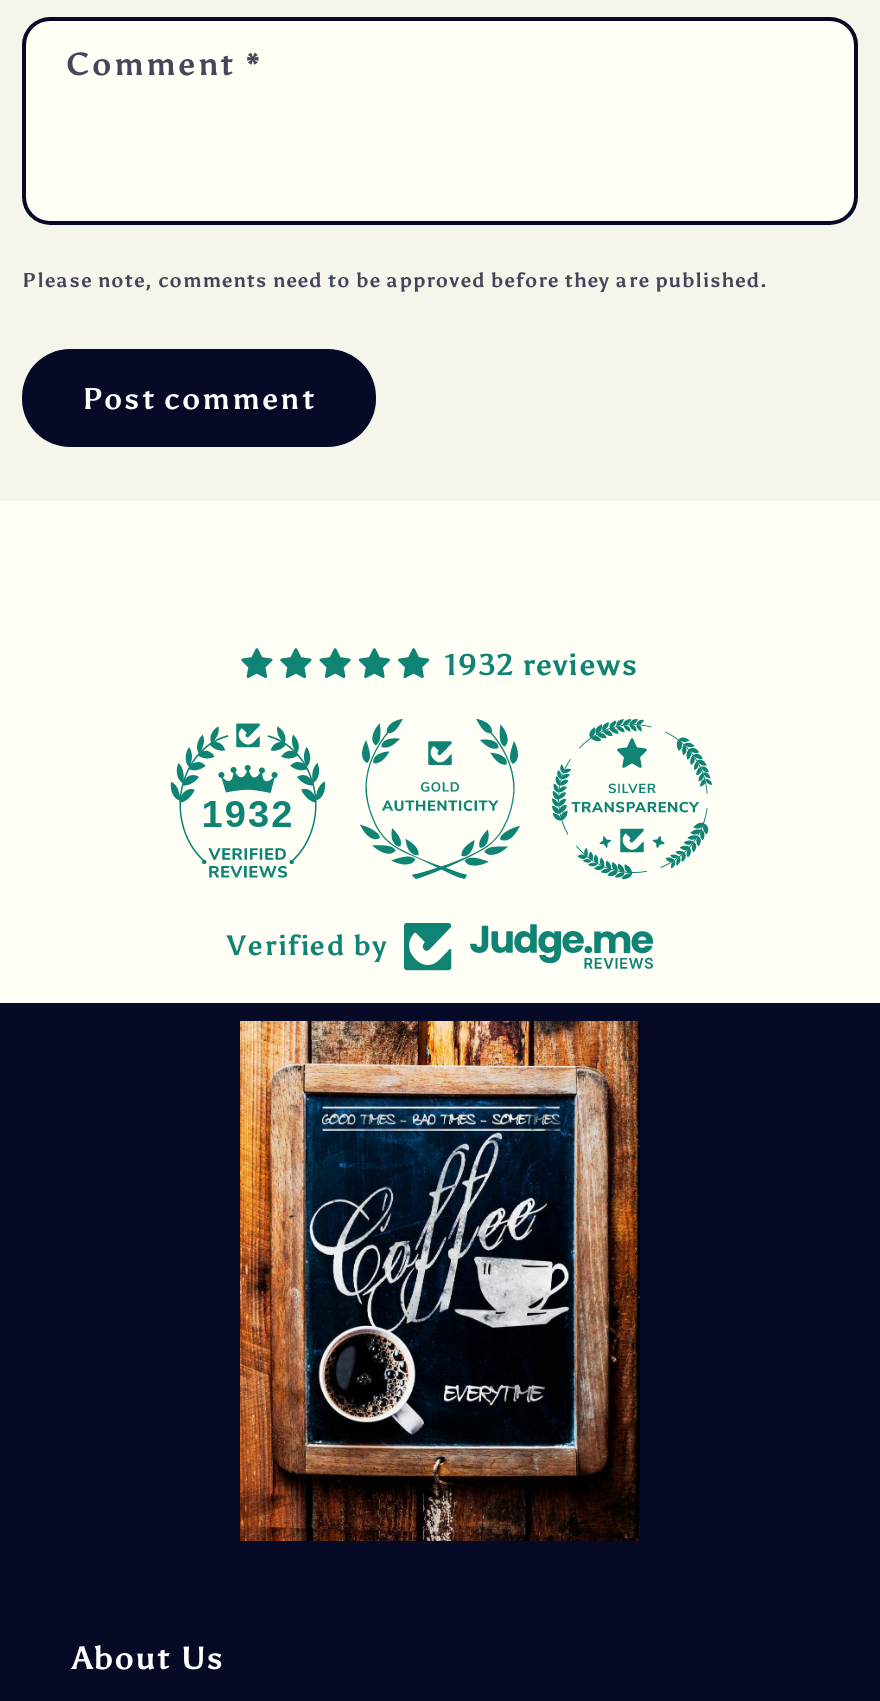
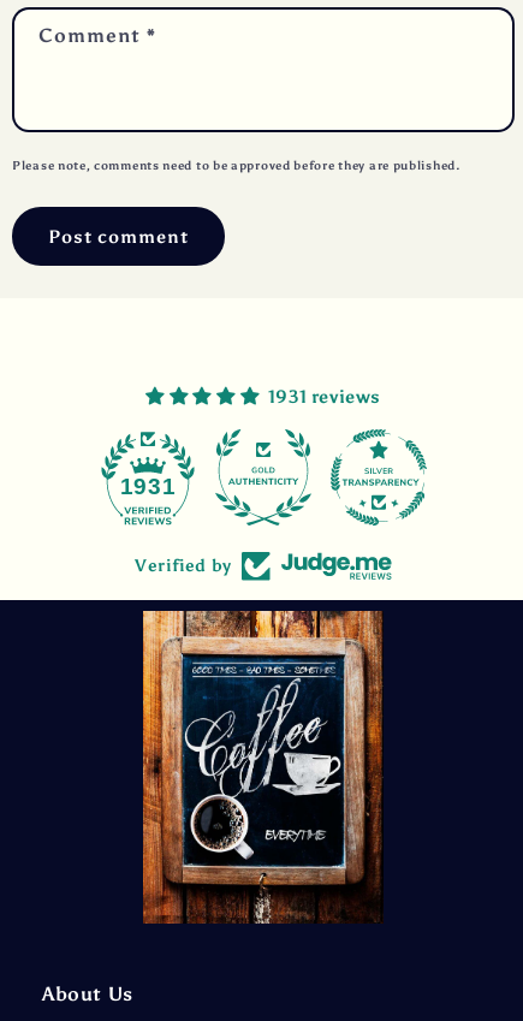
- 1932 reviews
+ 1931 reviews

- 1932
+ 1931
